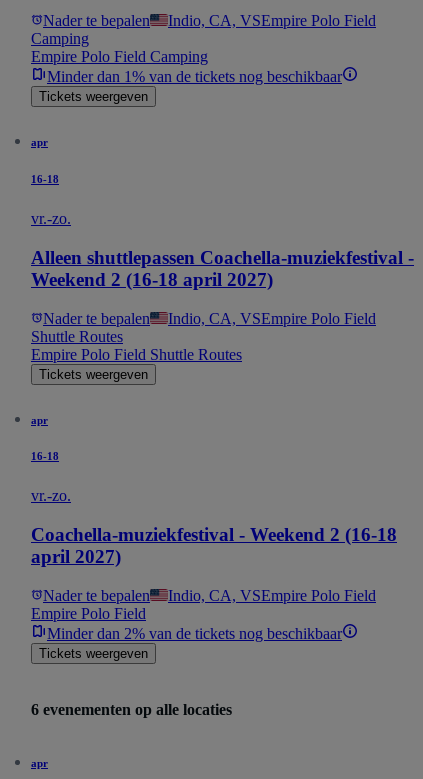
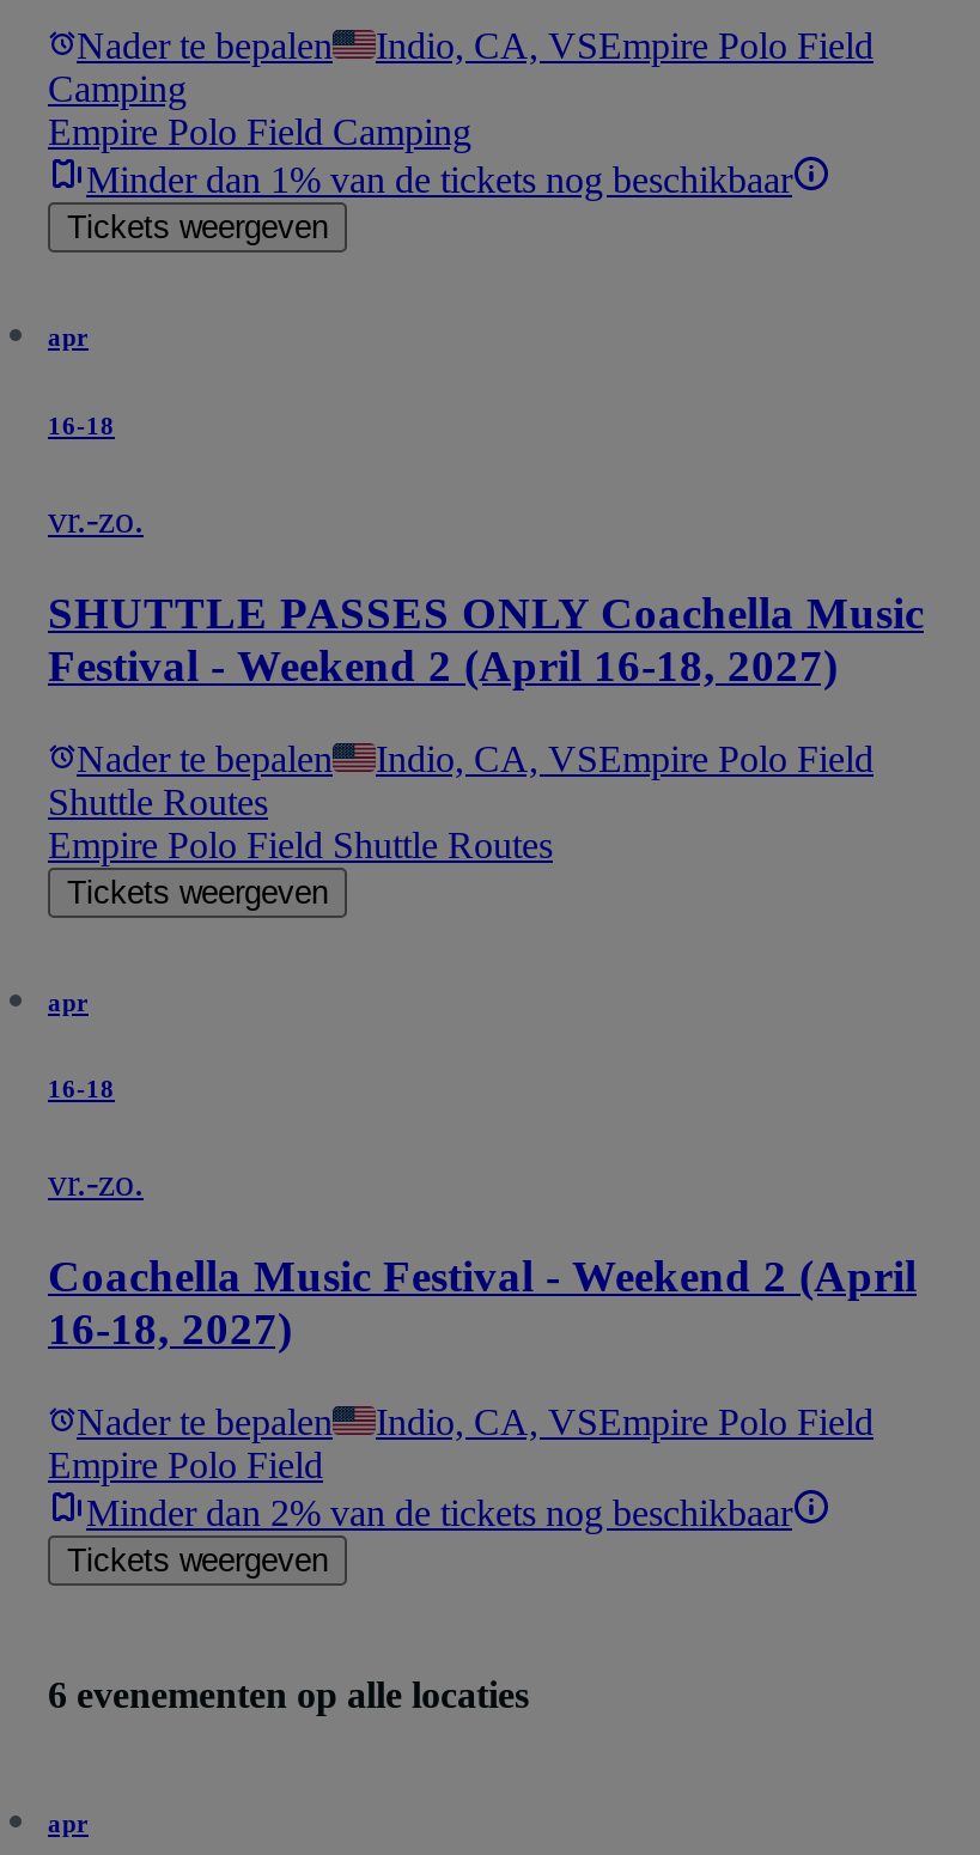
- Alleen shuttlepassen Coachella-muziekfestival -
- Weekend 2 (16-18 april 2027)
+ SHUTTLE PASSES ONLY Coachella Music
+ Festival - Weekend 2 (April 16-18, 2027)

- Coachella-muziekfestival - Weekend 2 (16-18
- april 2027)
+ Coachella Music Festival - Weekend 2 (April
+ 16-18, 2027)
